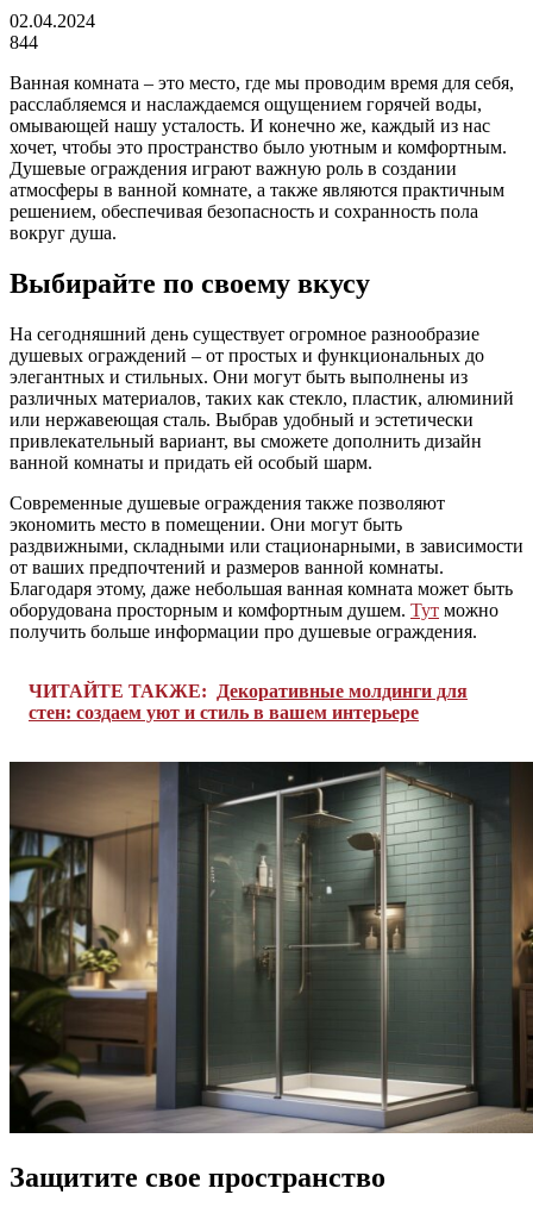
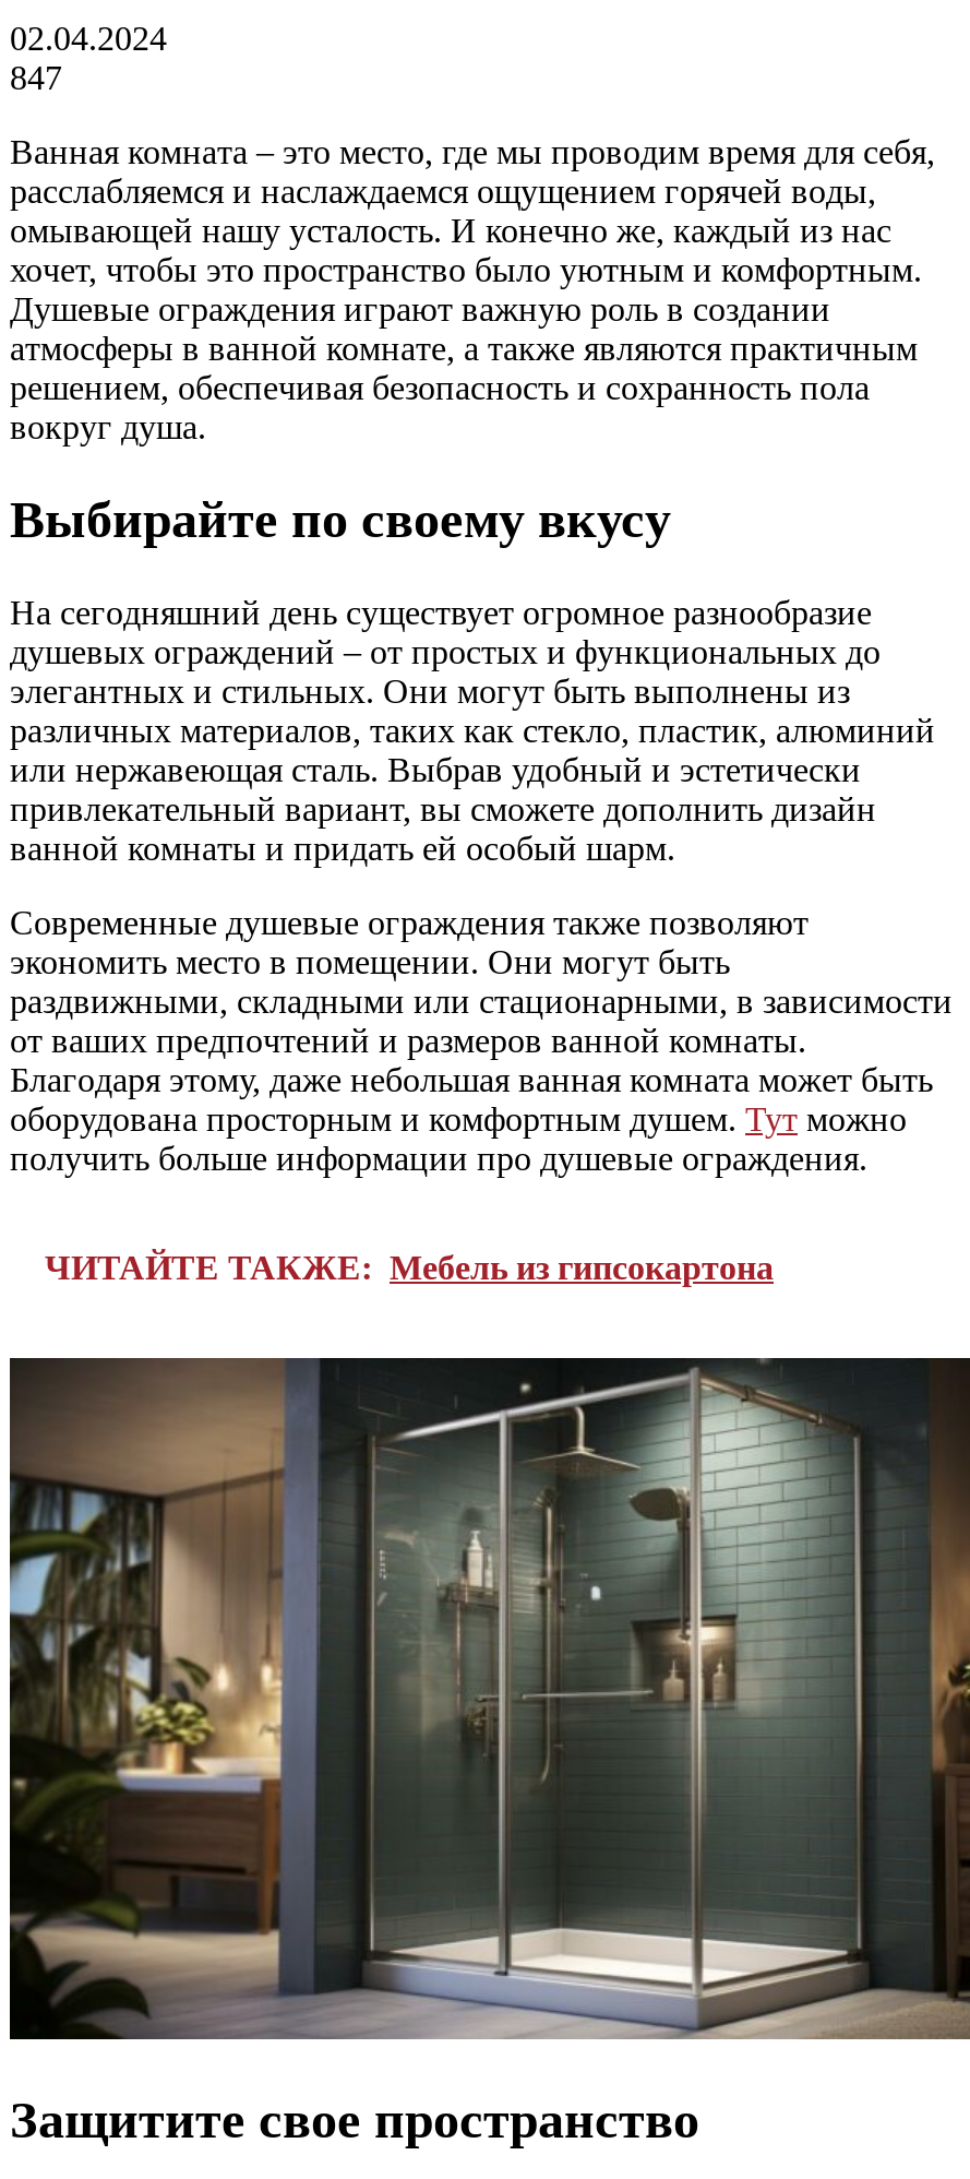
- 844
+ 847

- ЧИТАЙТЕ ТАКЖЕ: Декоративные молдинги для
- стен: создаем уют и стиль в вашем интерьере
+ ЧИТАЙТЕ ТАКЖЕ: Мебель из гипсокартона
